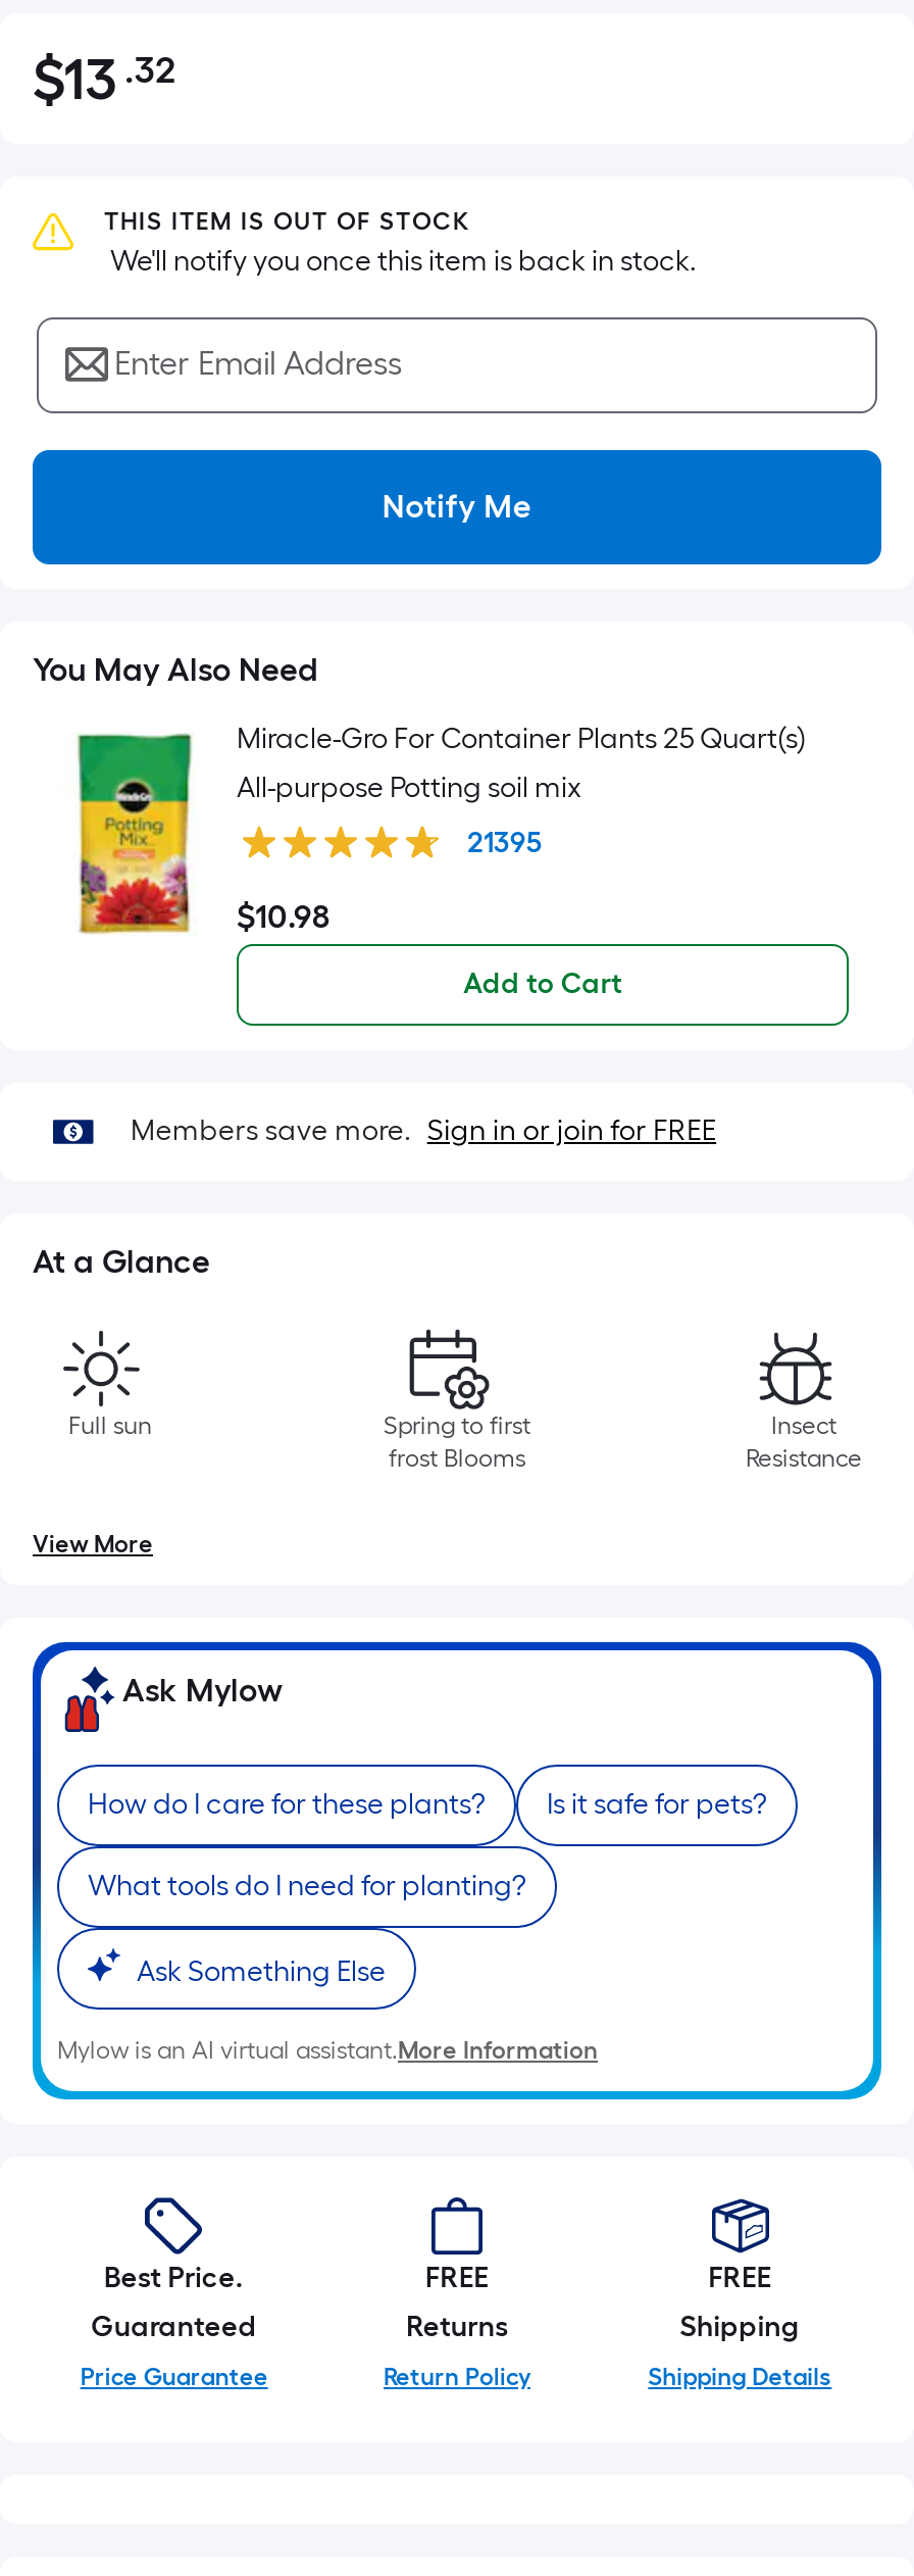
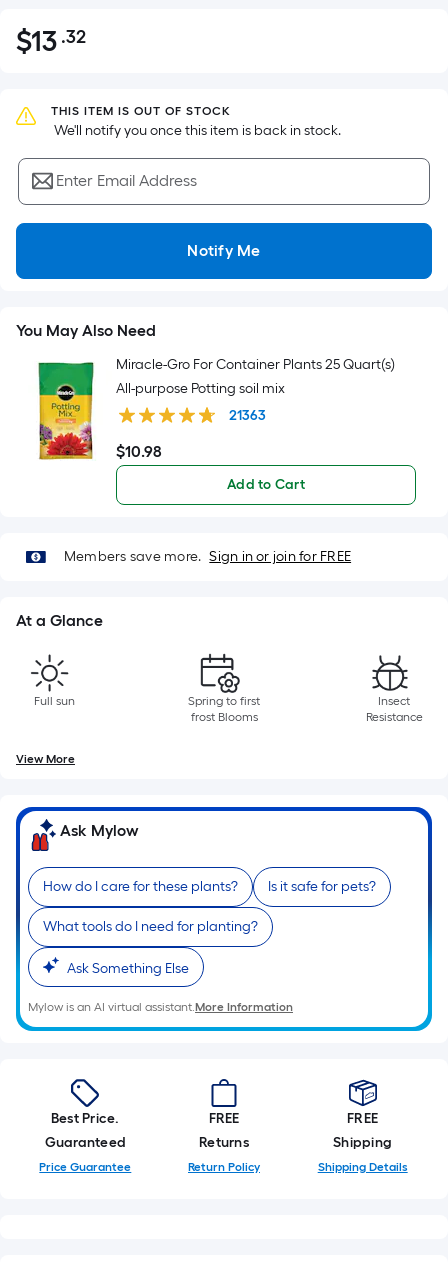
- 21395
+ 21363
